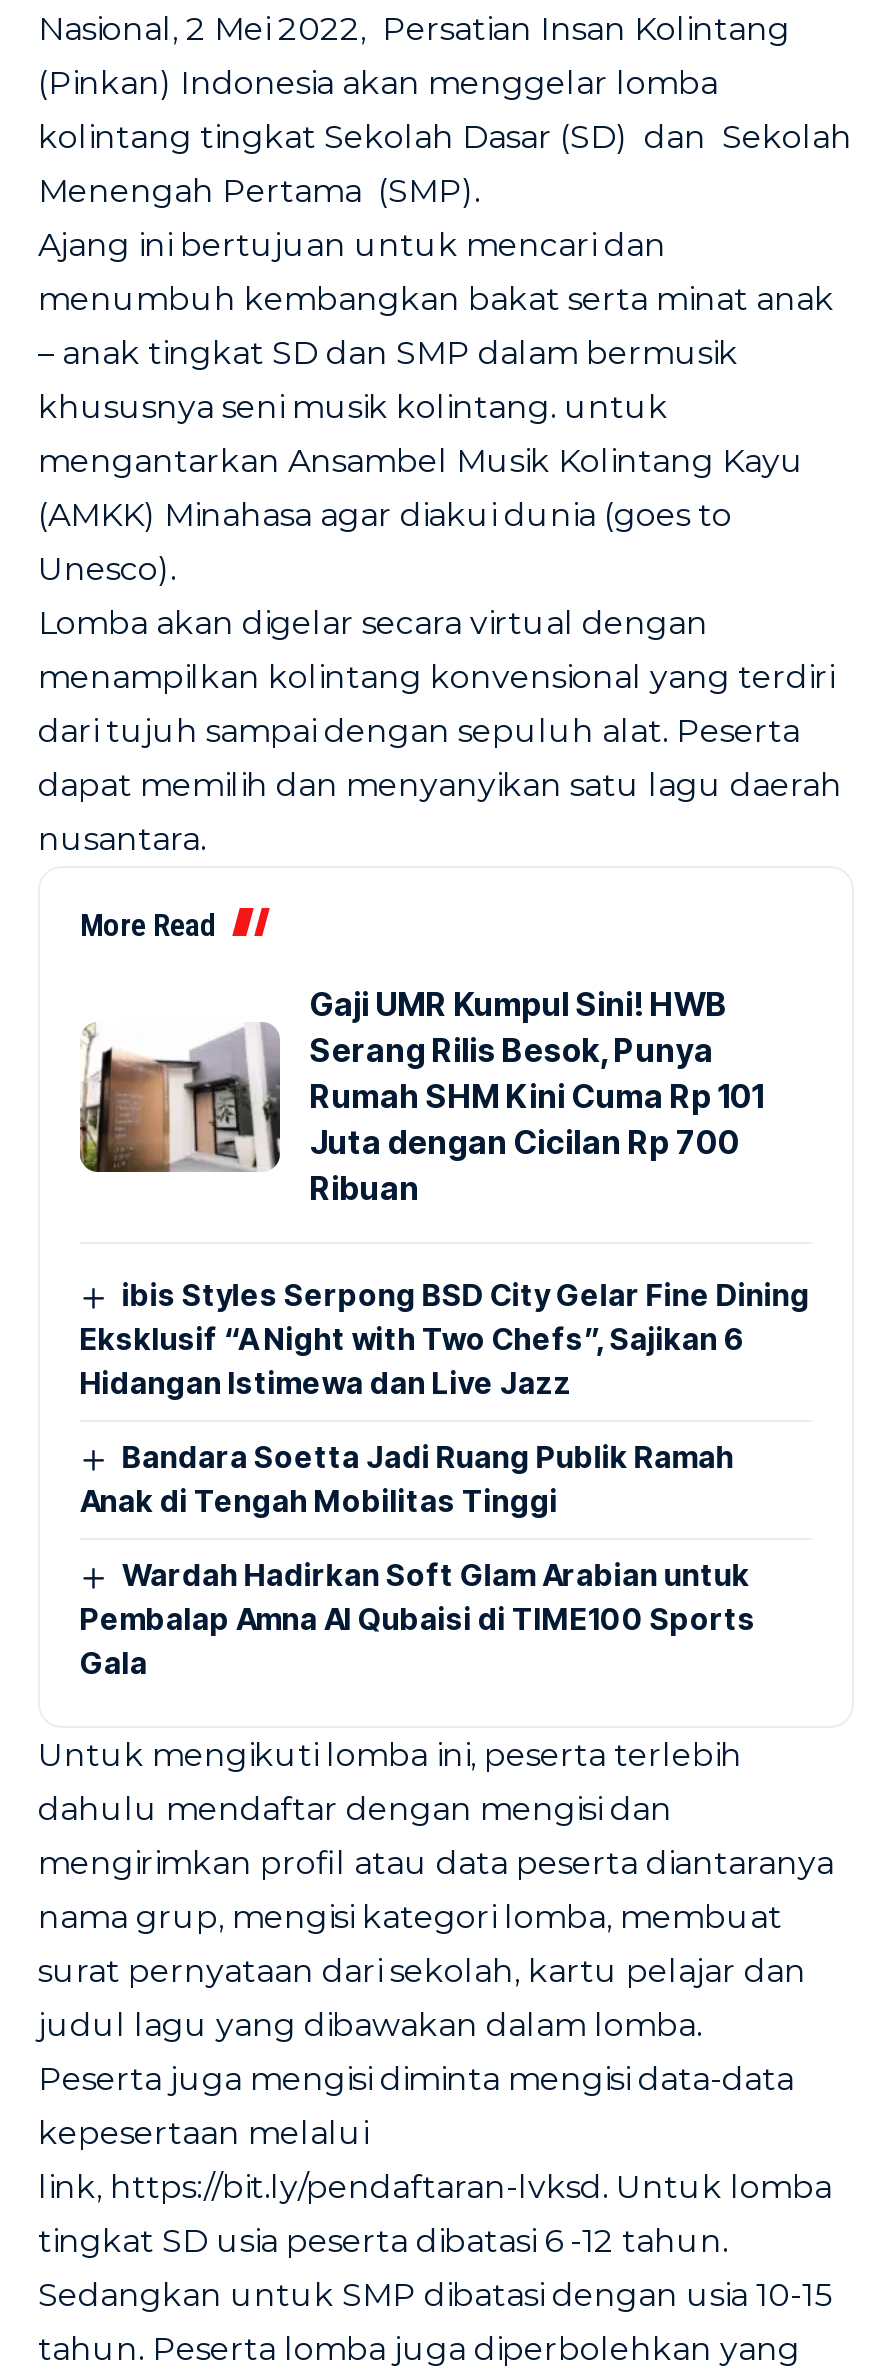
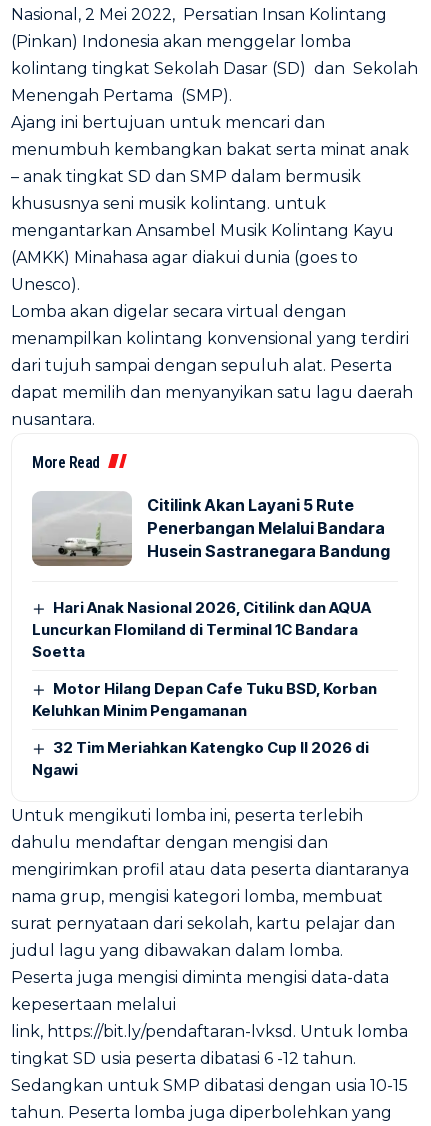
- [image]
- Gaji UMR Kumpul Sini! HWB
- Serang Rilis Besok, Punya
- Rumah SHM Kini Cuma Rp 101
- Juta dengan Cicilan Rp 700
- Ribuan
+ [image]
+ Citilink Akan Layani 5 Rute
+ Penerbangan Melalui Bandara
+ Husein Sastranegara Bandung

- ibis Styles Serpong BSD City Gelar Fine Dining
- Eksklusif “A Night with Two Chefs”, Sajikan 6
- Hidangan Istimewa dan Live Jazz
+ Hari Anak Nasional 2026, Citilink dan AQUA
+ Luncurkan Flomiland di Terminal 1C Bandara
+ Soetta

- Bandara Soetta Jadi Ruang Publik Ramah
- Anak di Tengah Mobilitas Tinggi
+ Motor Hilang Depan Cafe Tuku BSD, Korban
+ Keluhkan Minim Pengamanan

- Wardah Hadirkan Soft Glam Arabian untuk
- Pembalap Amna Al Qubaisi di TIME100 Sports
- Gala
+ 32 Tim Meriahkan Katengko Cup II 2026 di
+ Ngawi
